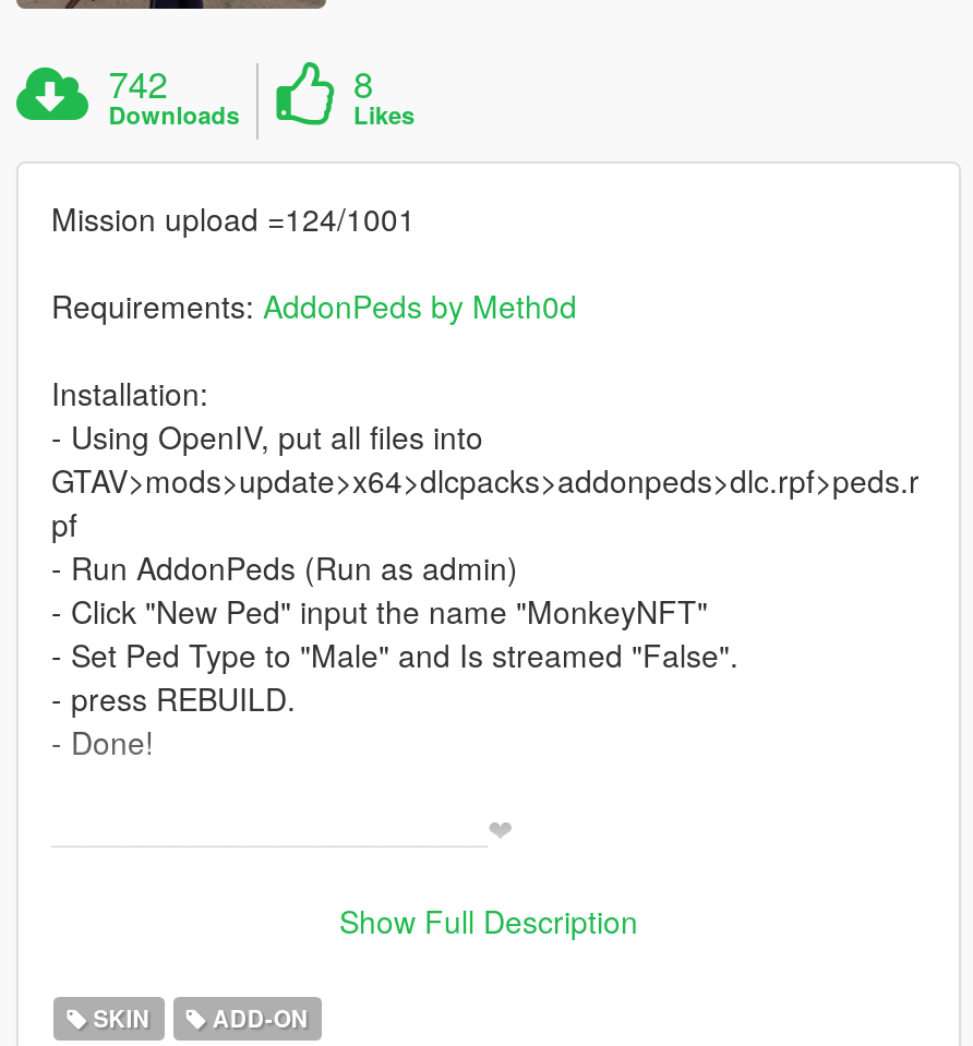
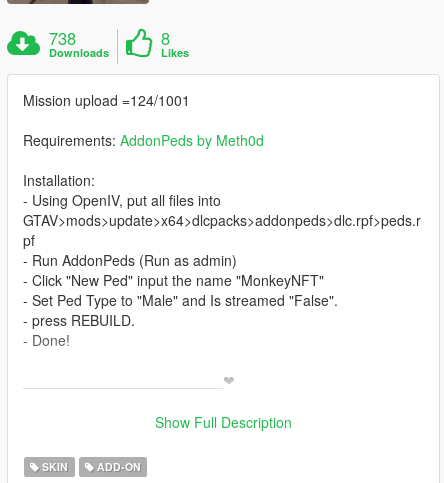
- 742
+ 738
